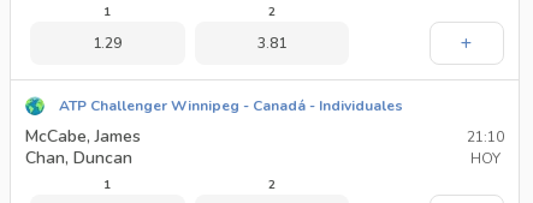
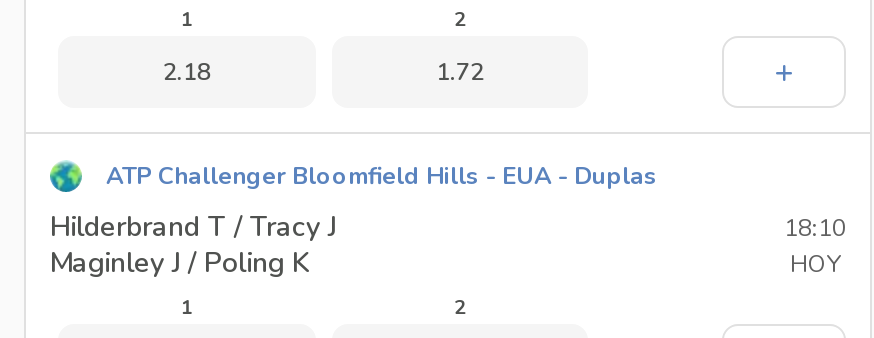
- 1.29
+ 2.18

- 3.81
+ 1.72

- ATP Challenger Winnipeg - Canadá - Individuales
- McCabe, James
- Chan, Duncan
+ ATP Challenger Bloomfield Hills - EUA - Duplas
+ Hilderbrand T / Tracy J
+ Maginley J / Poling K

- 21:10
+ 18:10
